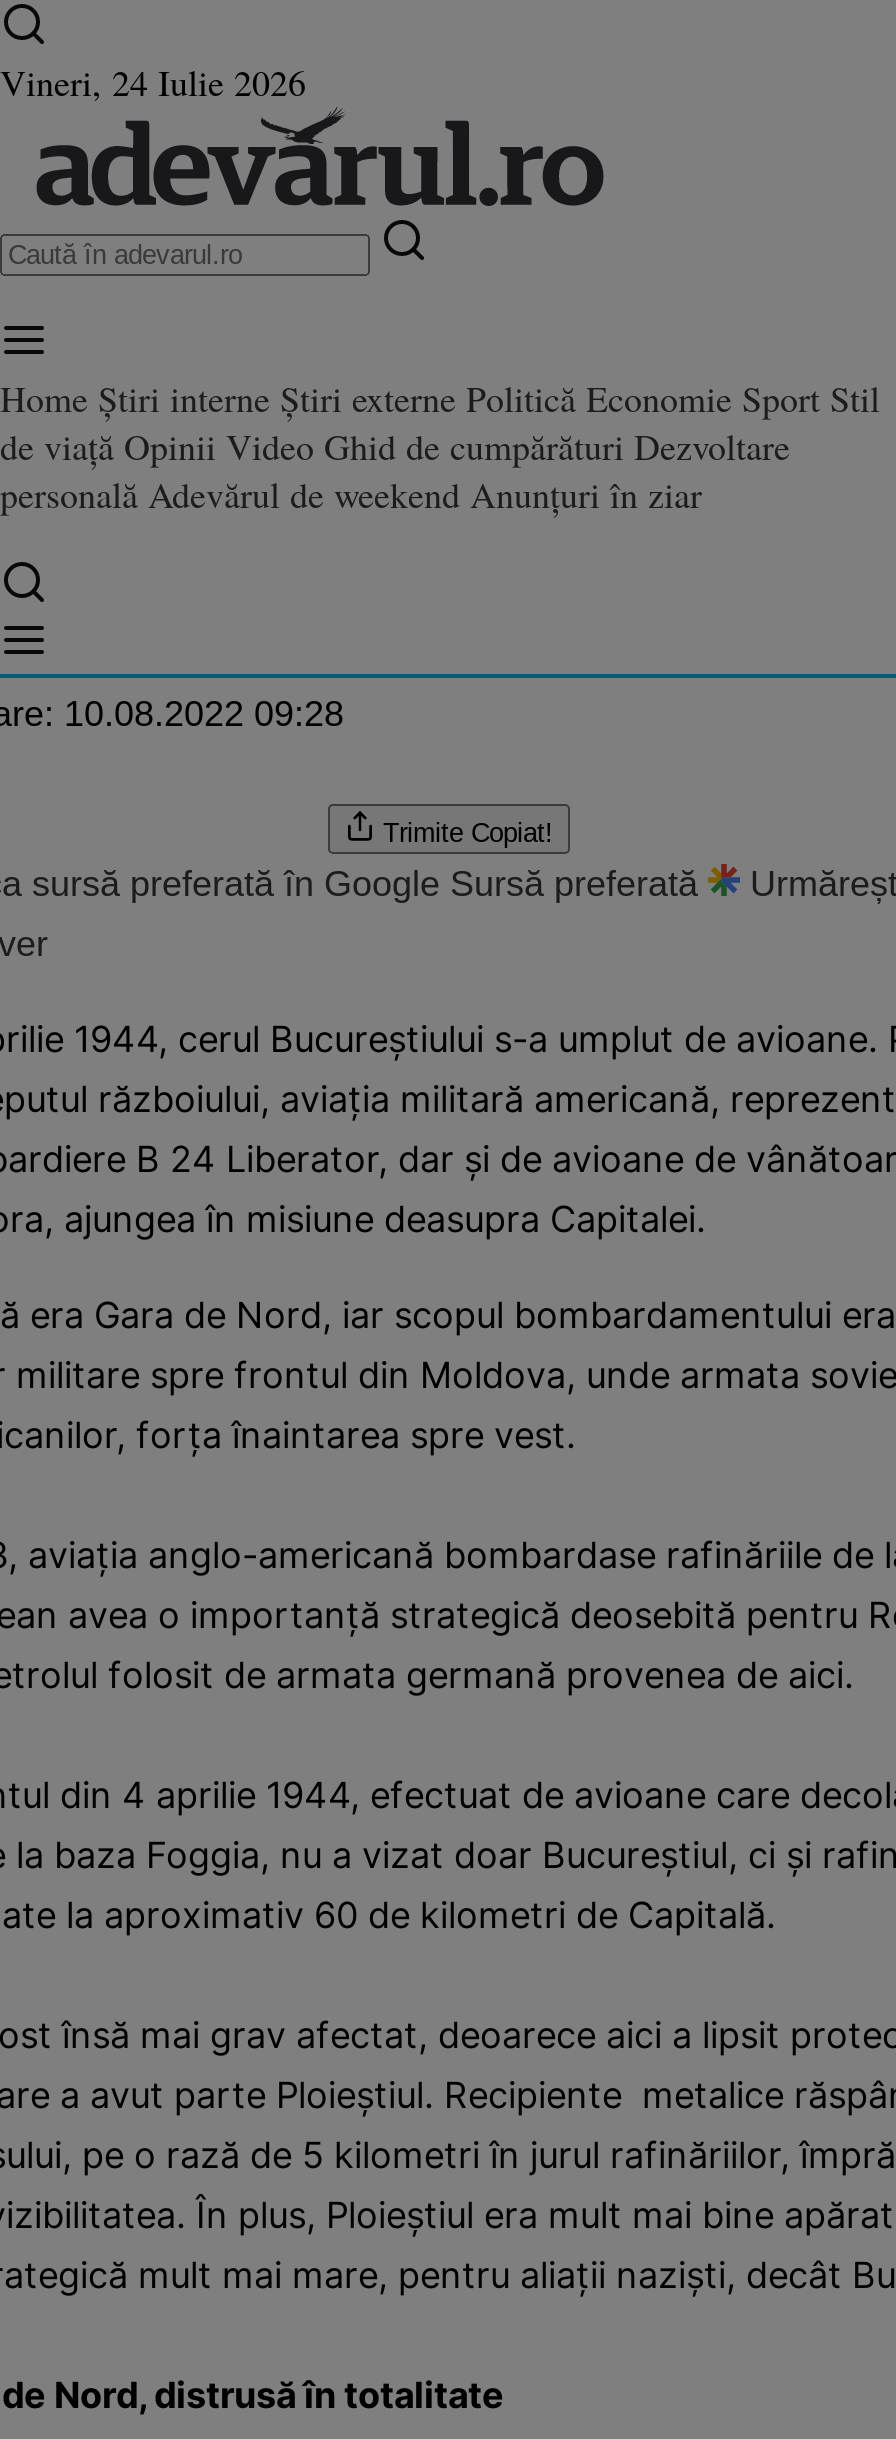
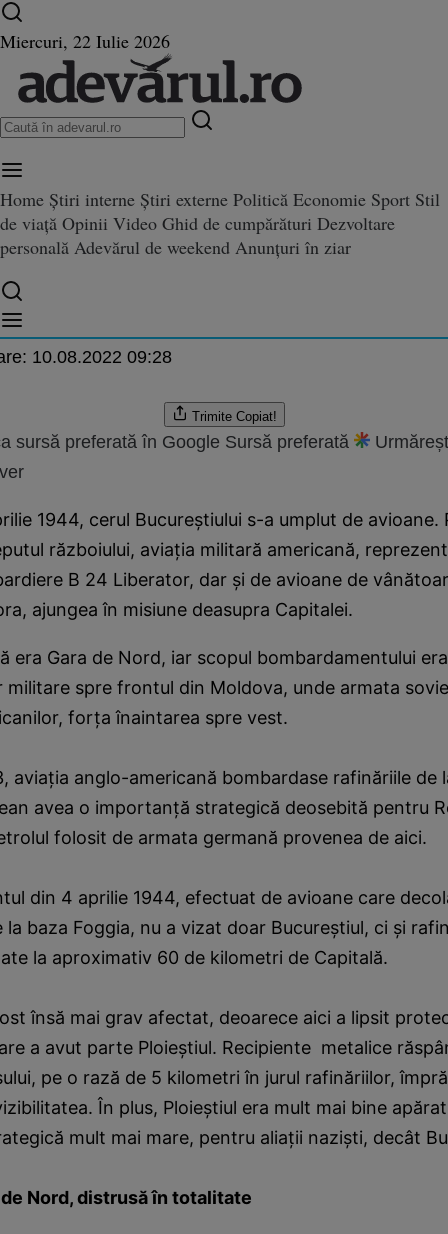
- Vineri, 24 Iulie 2026
+ Miercuri, 22 Iulie 2026
